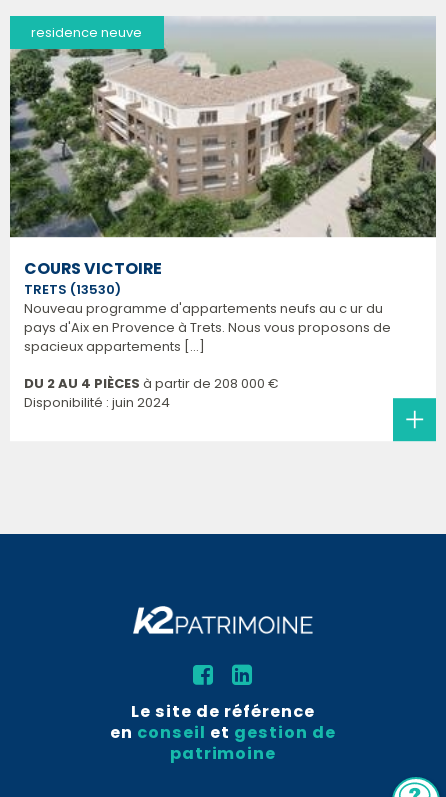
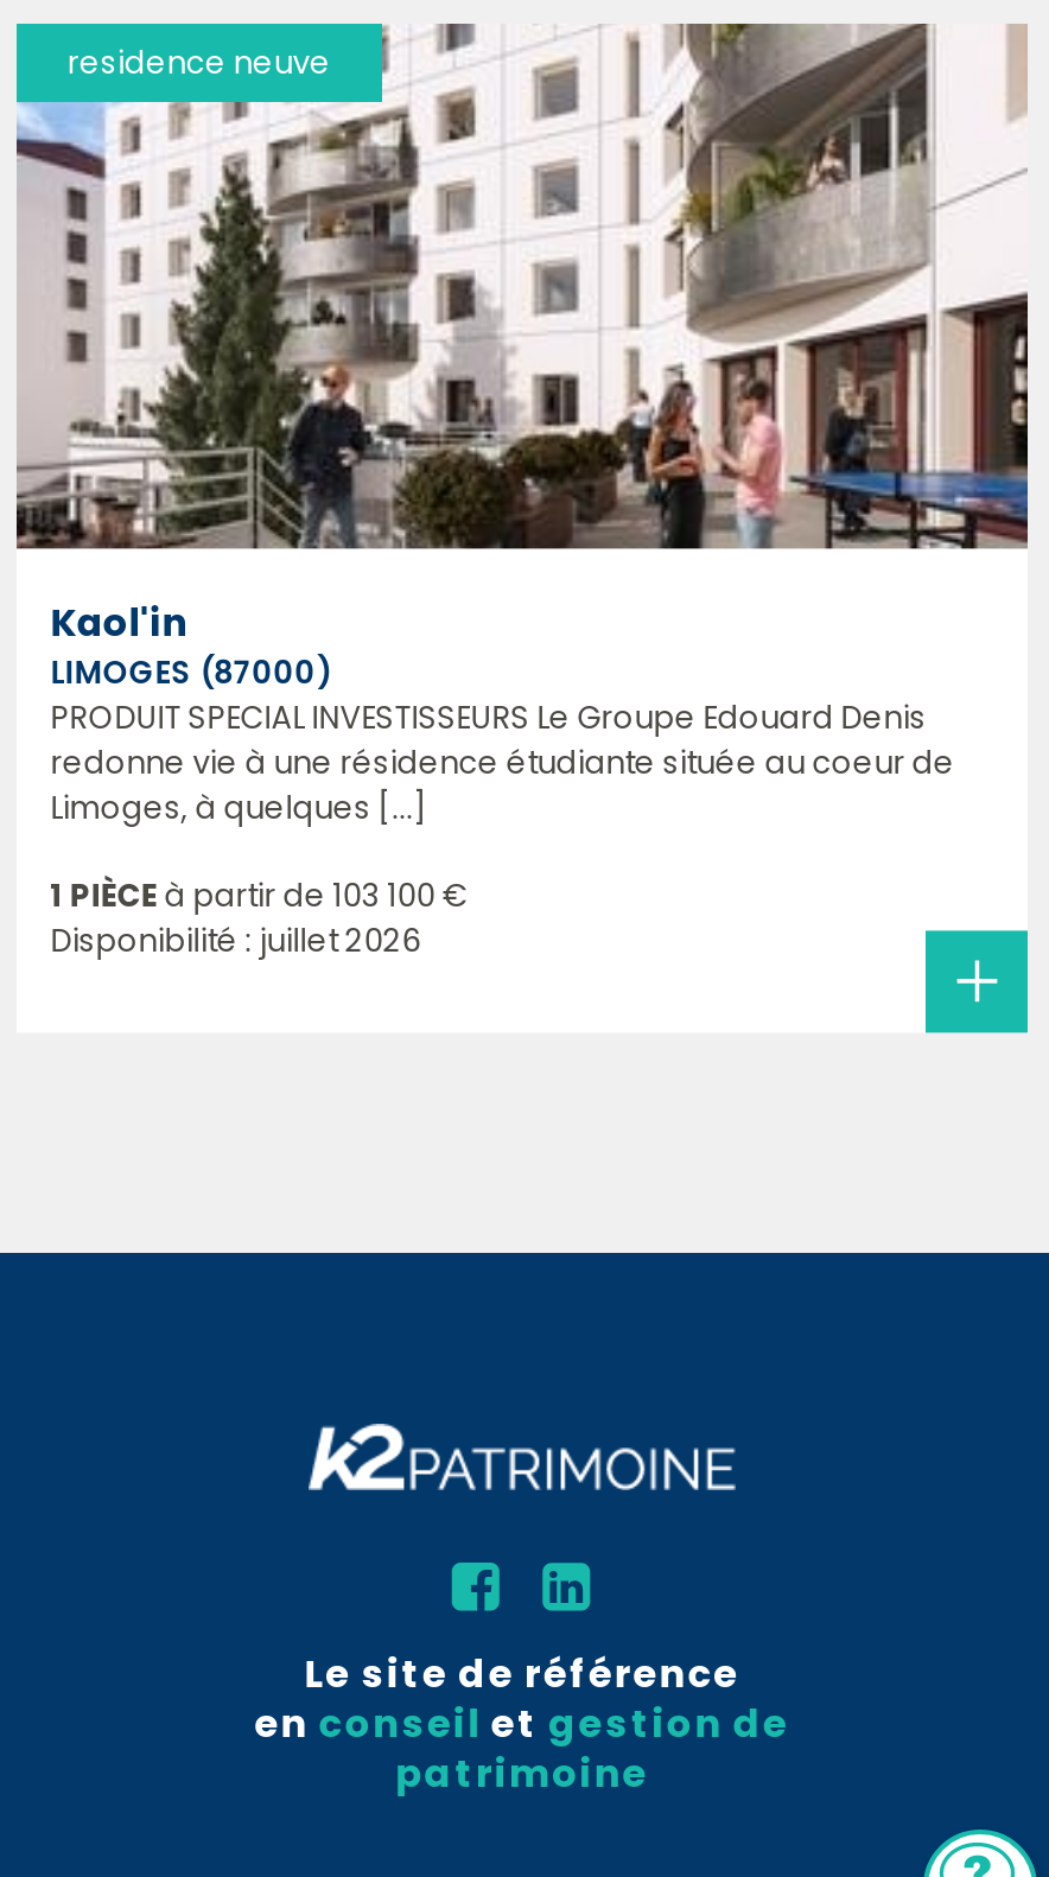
- [image]
- COURS VICTOIRE
- TRETS (13530)
- Nouveau programme d'appartements neufs au c ur du
- pays d'Aix en Provence à Trets. Nous vous proposons de
- spacieux appartements [...]
+ [image]
+ Kaol'in
+ LIMOGES (87000)
+ PRODUIT SPECIAL INVESTISSEURS Le Groupe Edouard Denis
+ redonne vie à une résidence étudiante située au coeur de
+ Limoges, à quelques [...]

- DU 2 AU 4 PIÈCES à partir de 208 000 €
- Disponibilité : juin 2024
+ 1 PIÈCE à partir de 103 100 €
+ Disponibilité : juillet 2026
